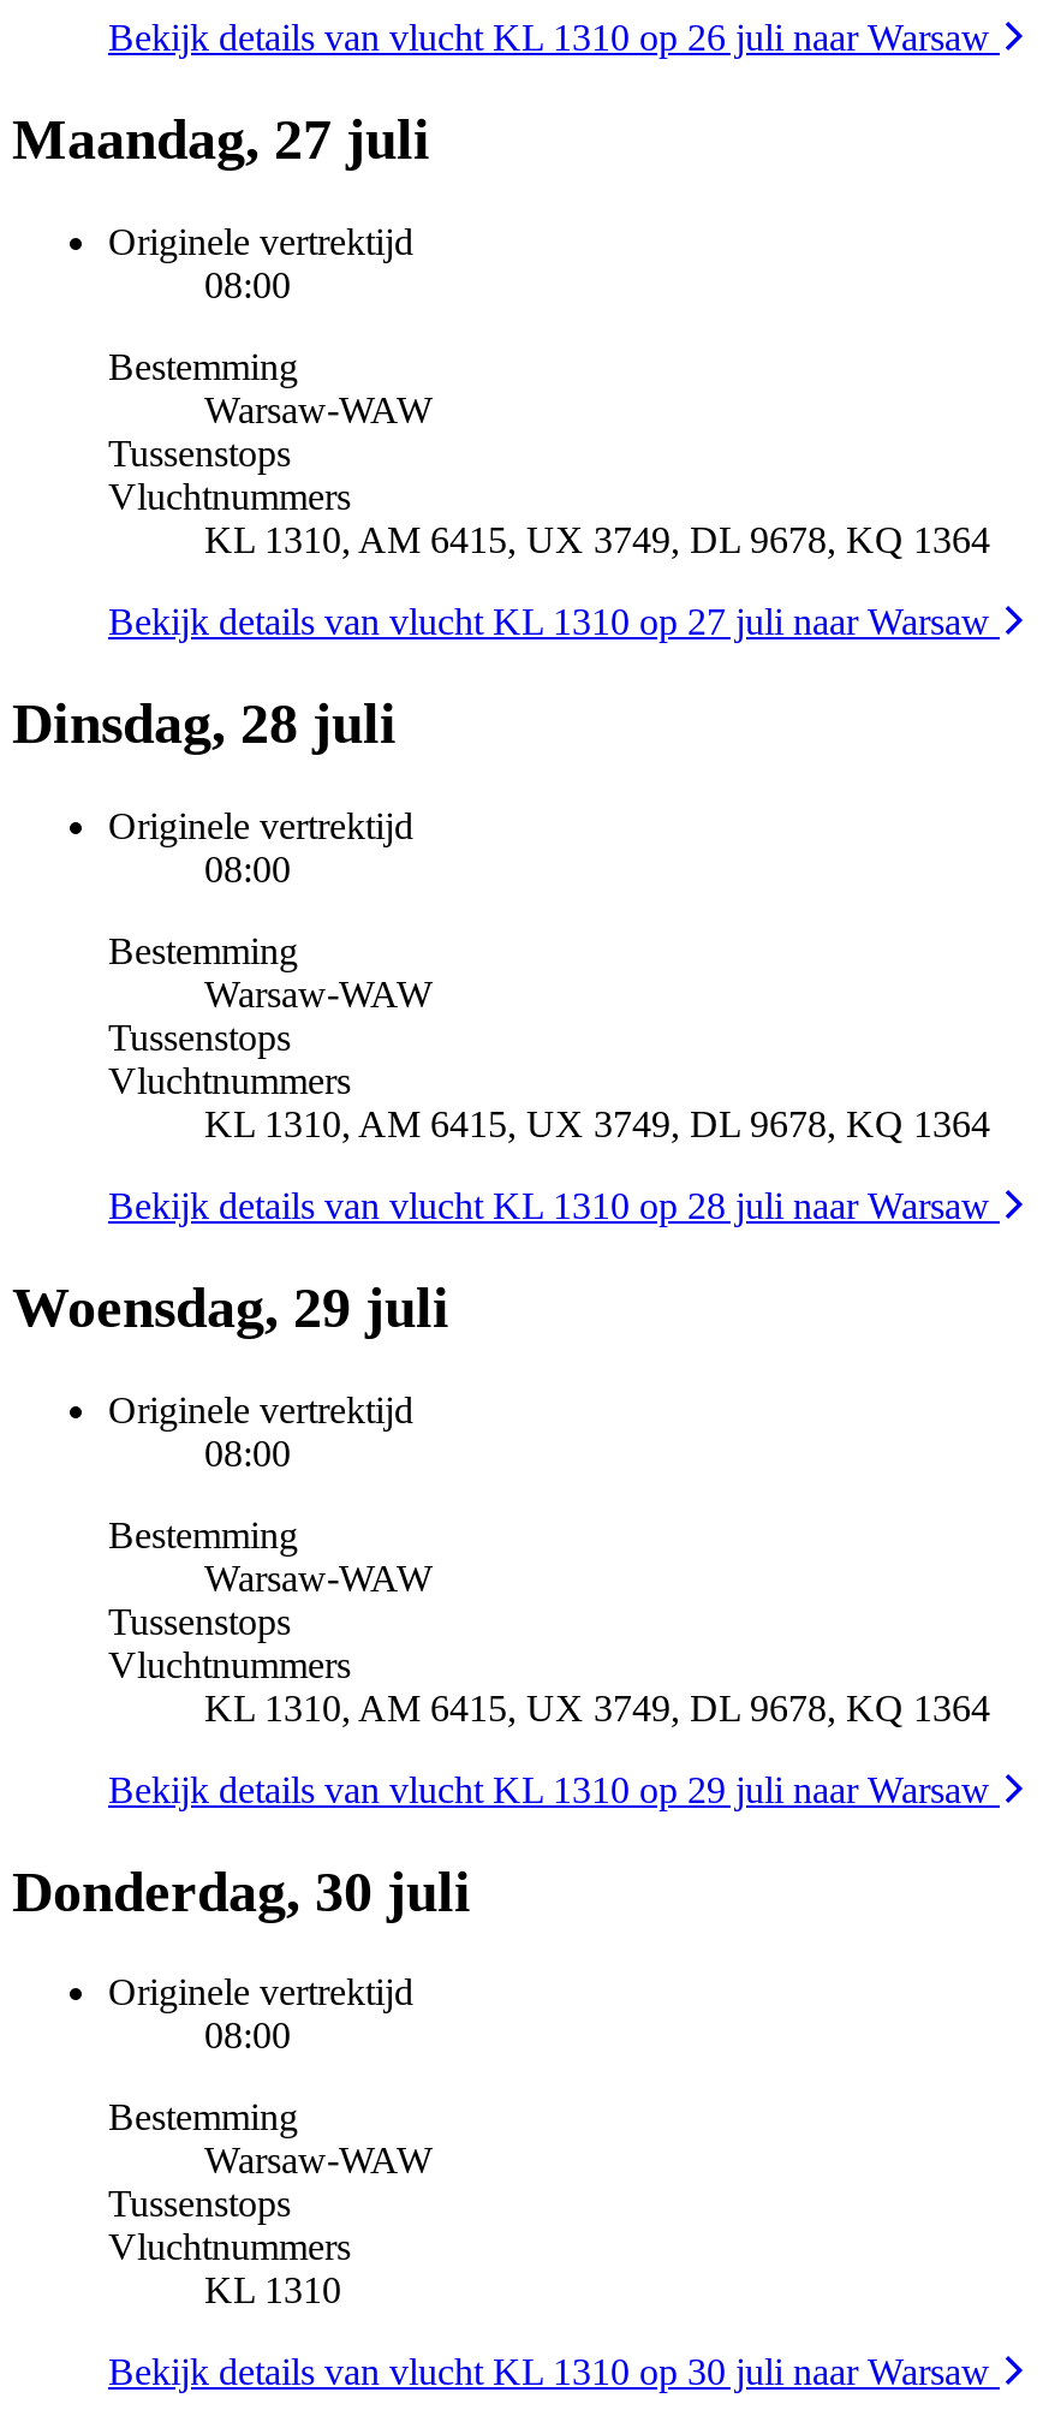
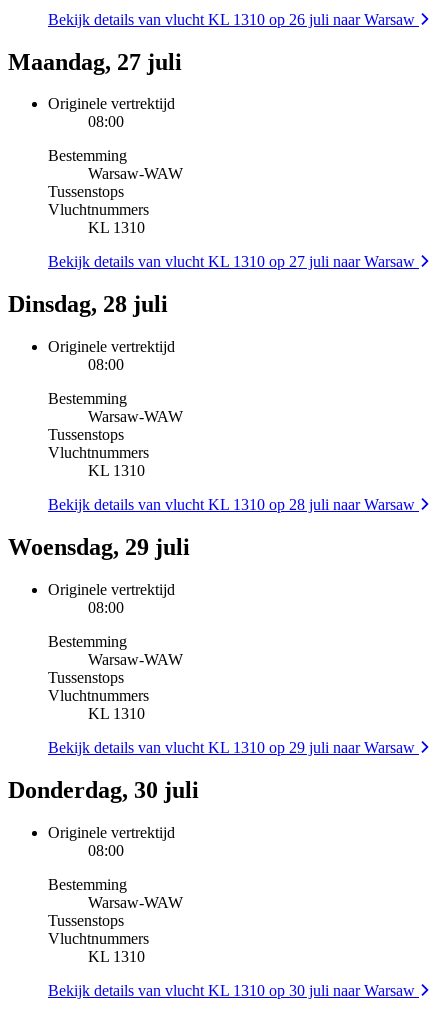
- KL 1310, AM 6415, UX 3749, DL 9678, KQ 1364
+ KL 1310

- KL 1310, AM 6415, UX 3749, DL 9678, KQ 1364
+ KL 1310

- KL 1310, AM 6415, UX 3749, DL 9678, KQ 1364
+ KL 1310
